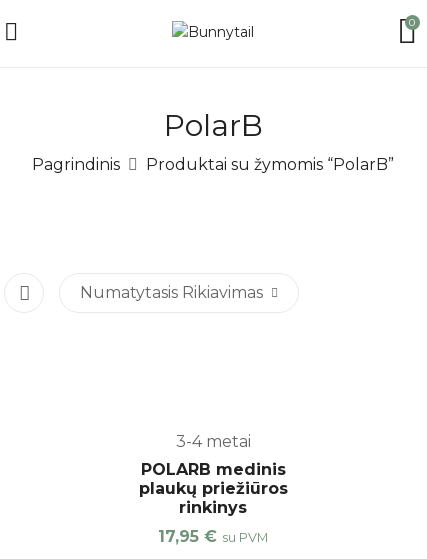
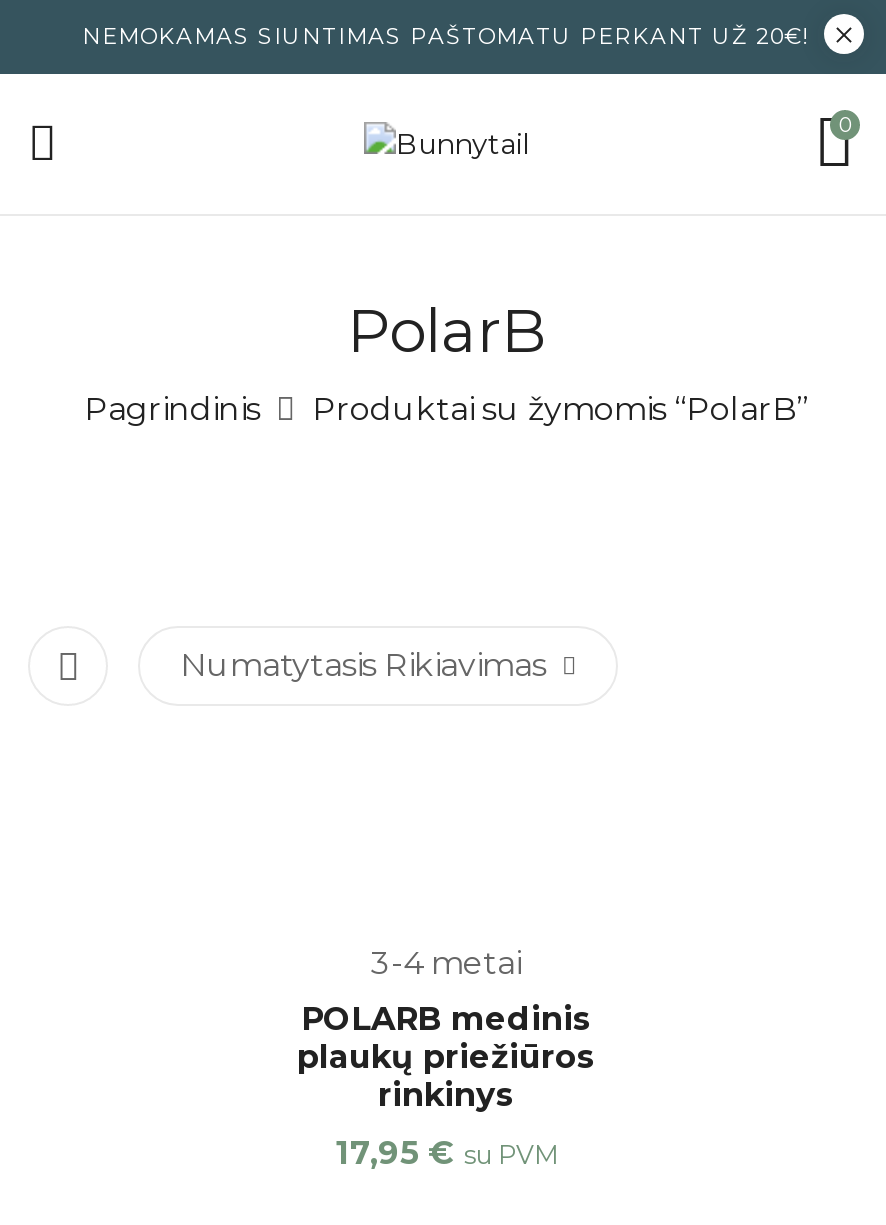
+ NEMOKAMAS SIUNTIMAS PAŠTOMATU PERKANT UŽ 20€!
